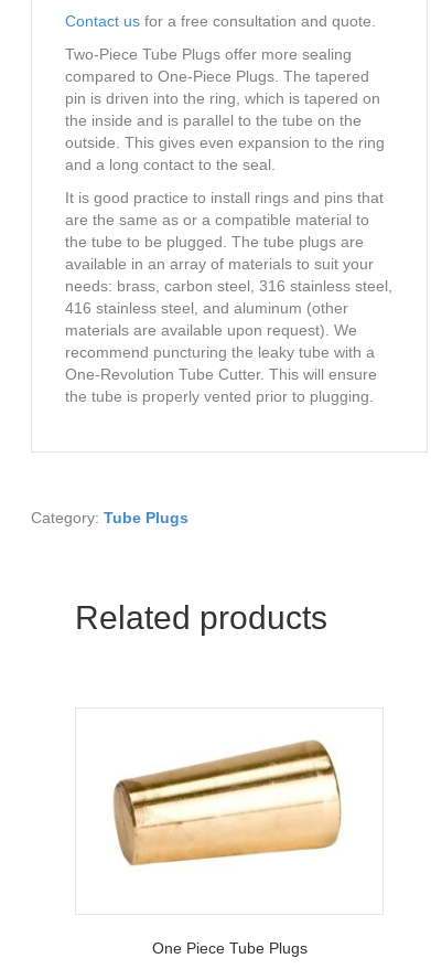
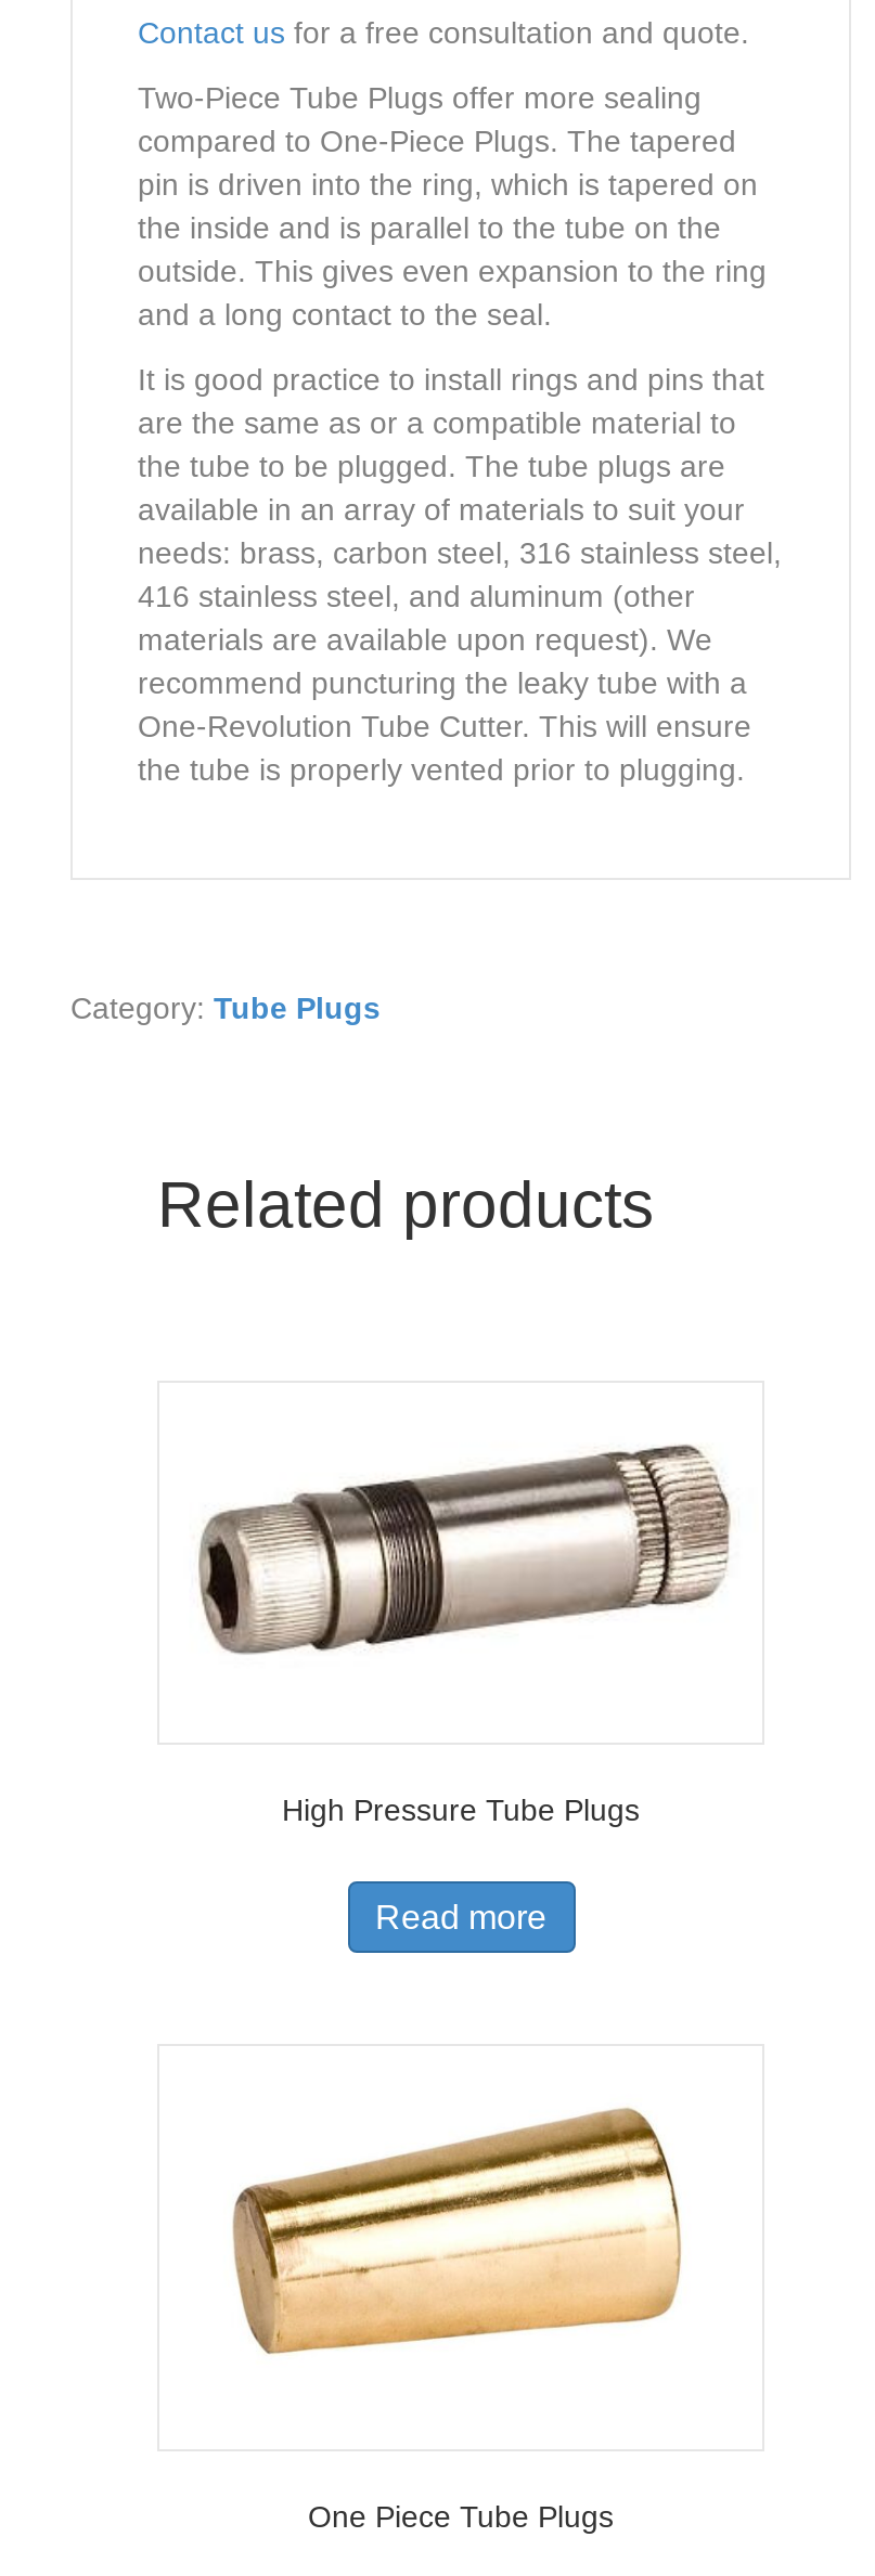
+ [image]

+ High Pressure Tube Plugs
+ Read more
